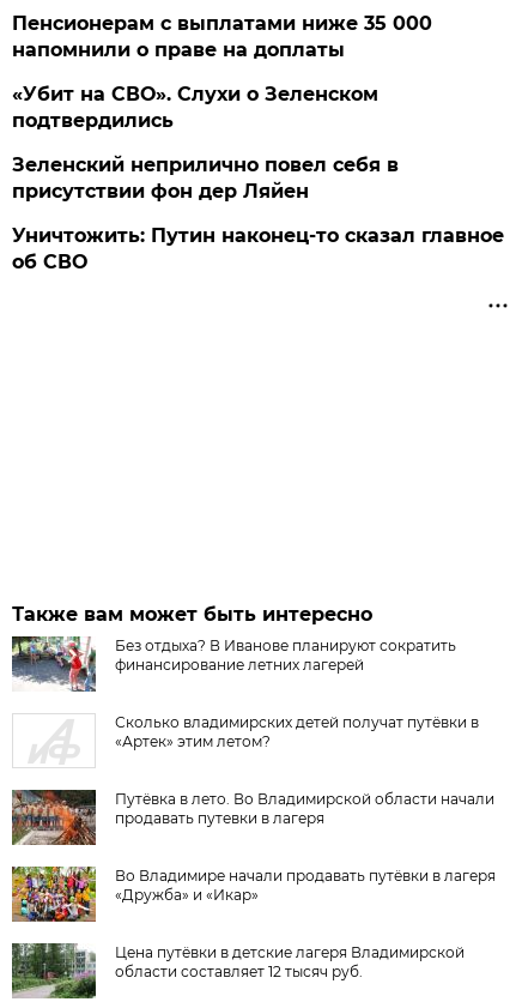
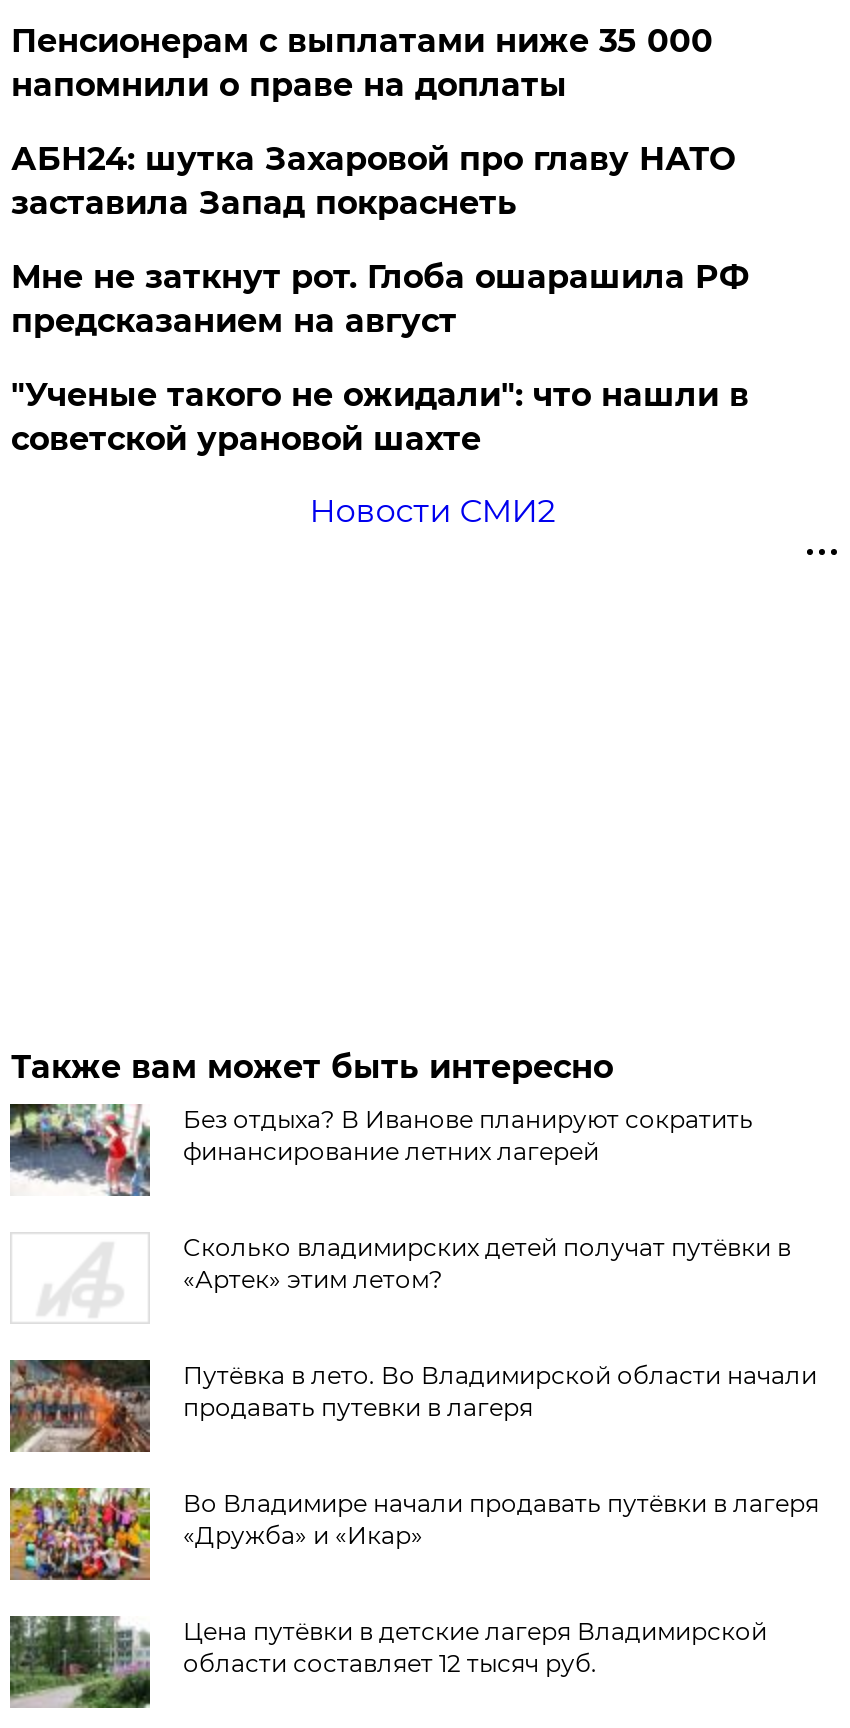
- «Убит на СВО». Слухи о Зеленском
- подтвердились
- Зеленский неприлично повел cебя в
- присутствии фон дер Ляйен
- Уничтожить: Путин наконец-то сказал главное
- об СВО
+ АБН24: шутка Захаровой про главу НАТО
+ заставила Запад покраснеть
+ Мне не заткнут рот. Глоба ошарашила РФ
+ предсказанием на август
+ "Ученые такого не ожидали": что нашли в
+ советской урановой шахте
+ Новости СМИ2
